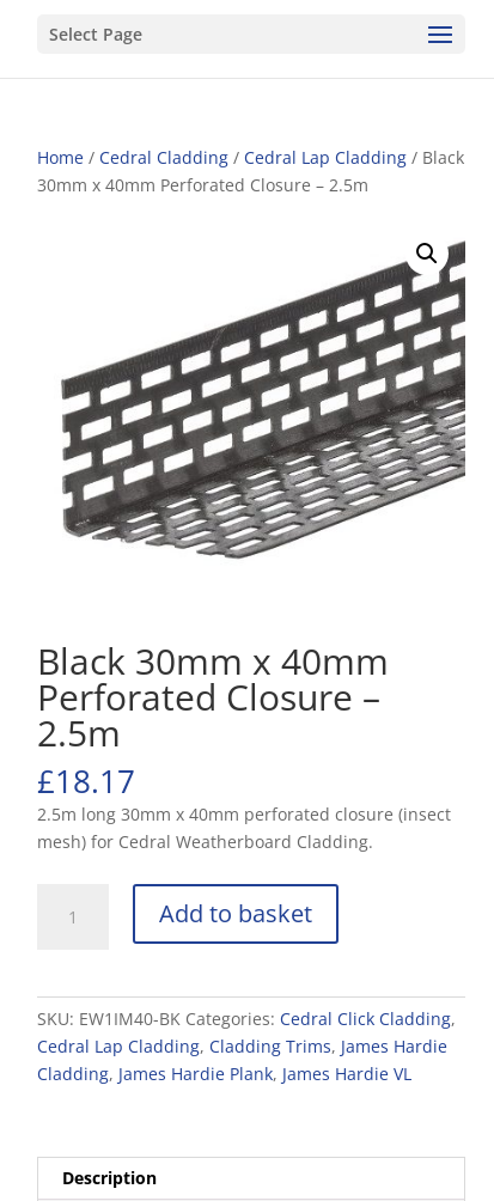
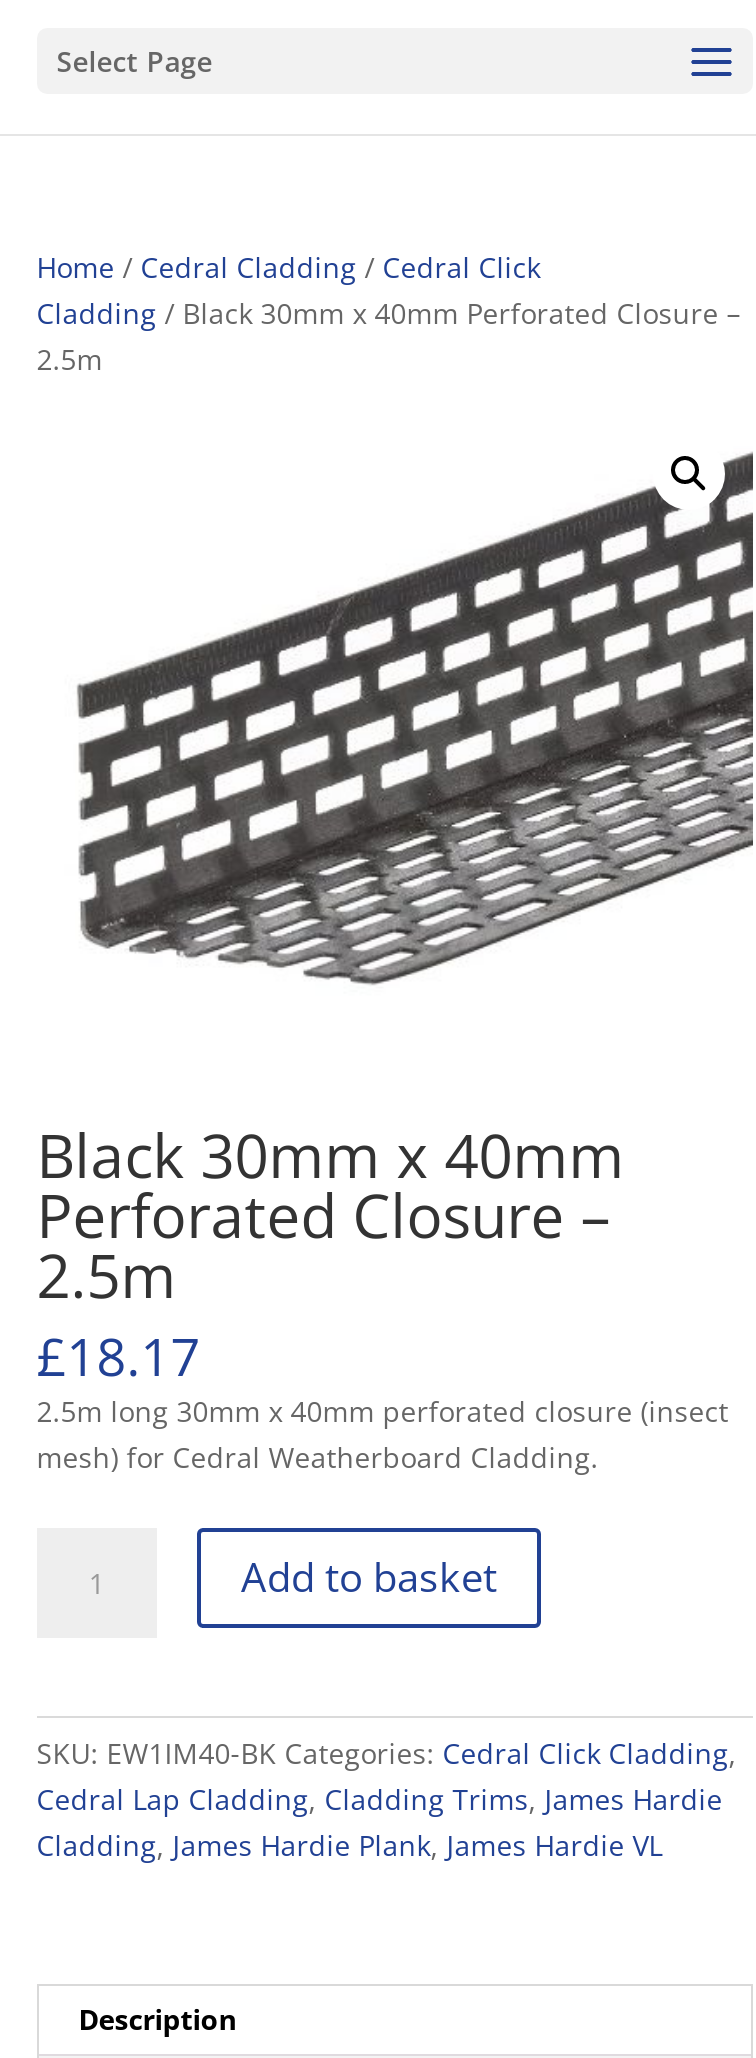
- Home / Cedral Cladding / Cedral Lap Cladding / Black
- 30mm x 40mm Perforated Closure – 2.5m
+ Home / Cedral Cladding / Cedral Click
+ Cladding / Black 30mm x 40mm Perforated Closure –
+ 2.5m
